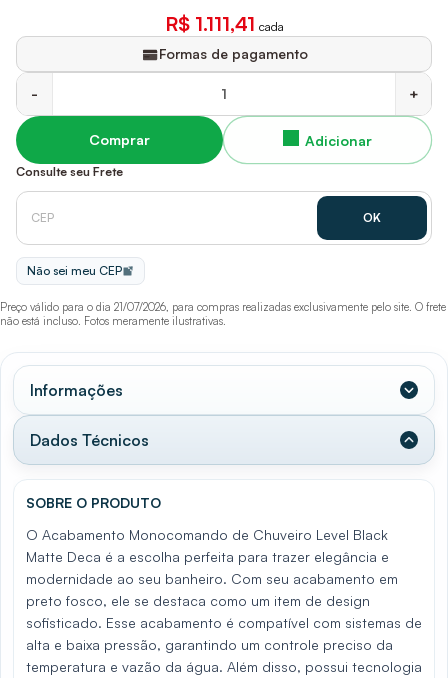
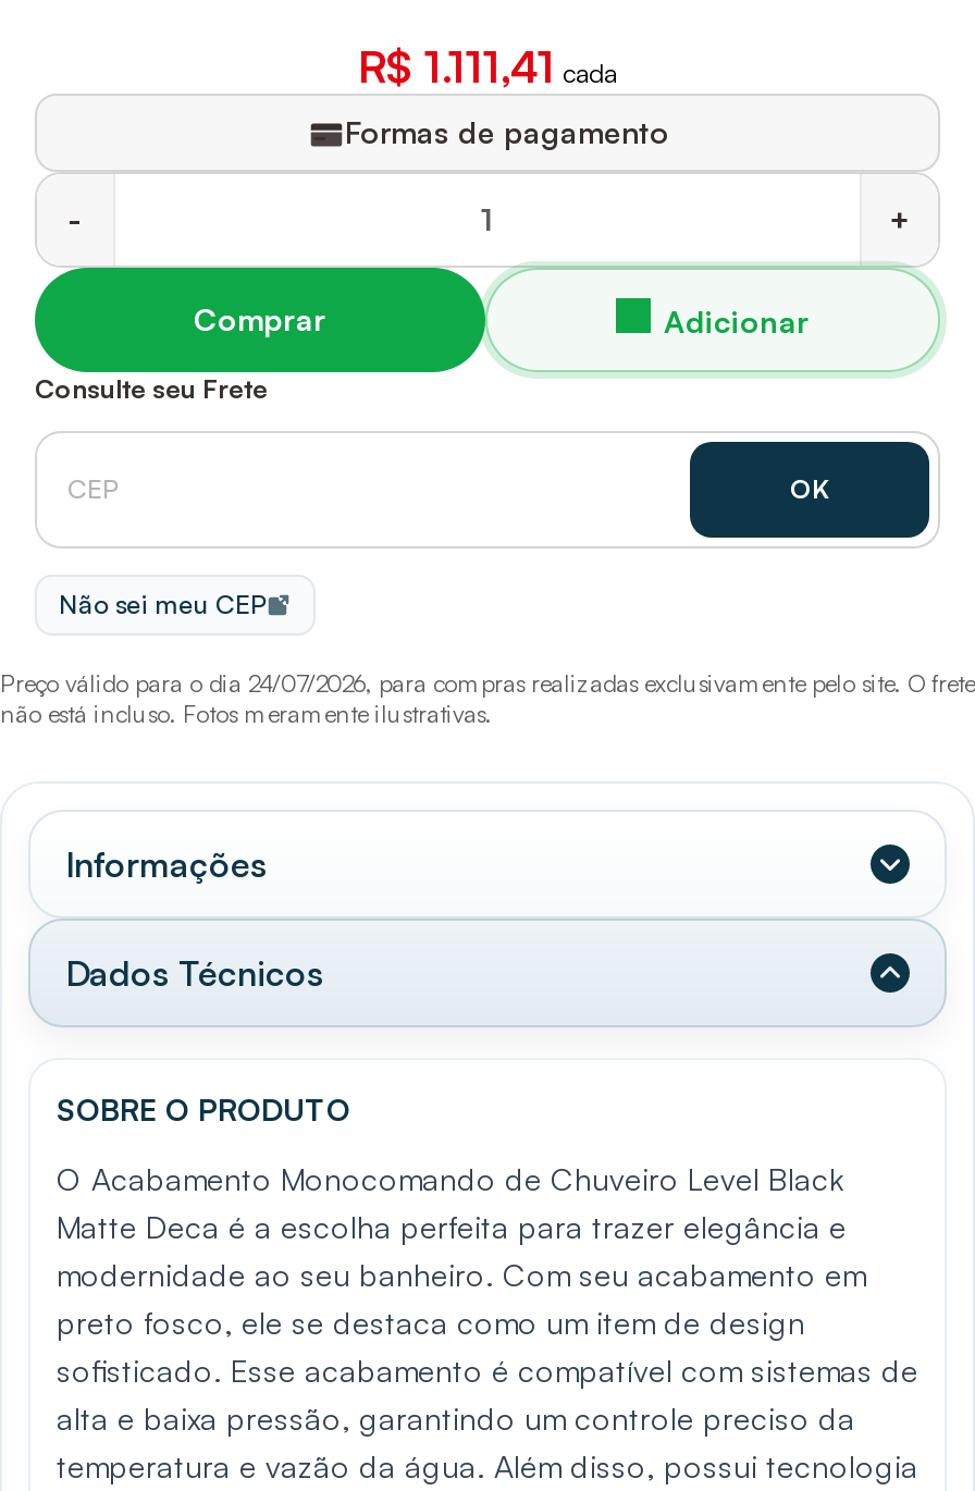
- Preço válido para o dia 21/07/2026, para compras realizadas exclusivamente pelo site. O frete
+ Preço válido para o dia 24/07/2026, para compras realizadas exclusivamente pelo site. O frete
